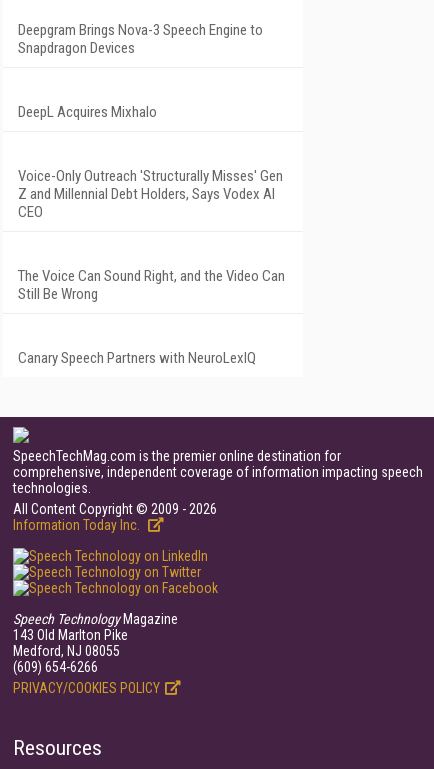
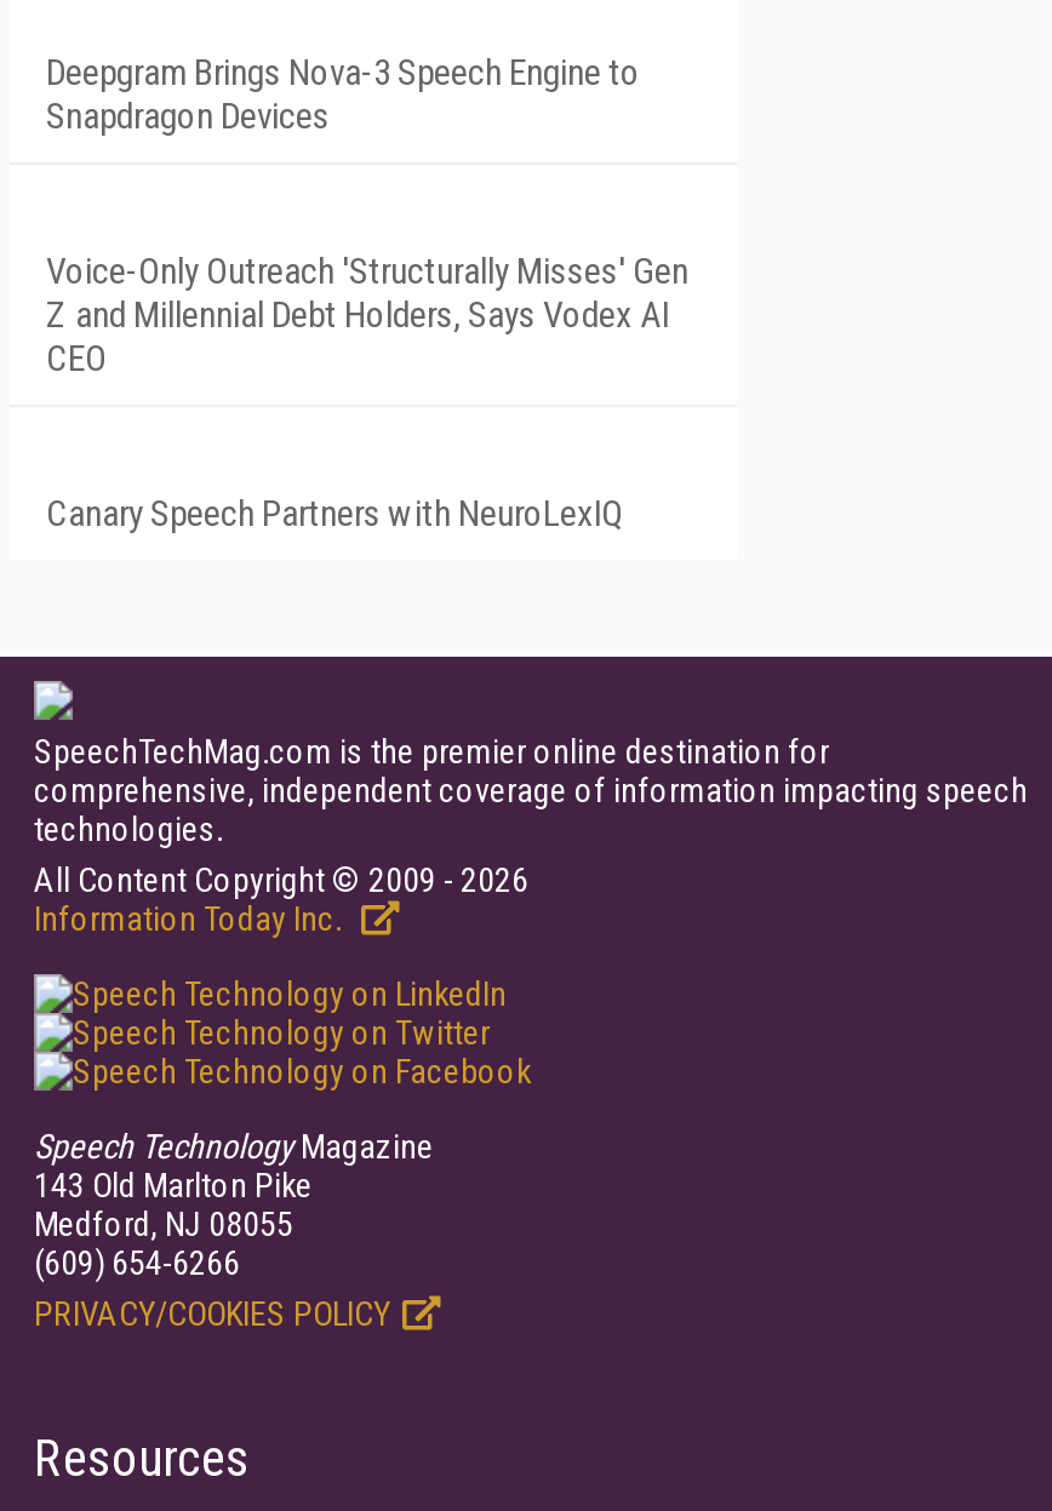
- DeepL Acquires Mixhalo

- The Voice Can Sound Right, and the Video Can
- Still Be Wrong
